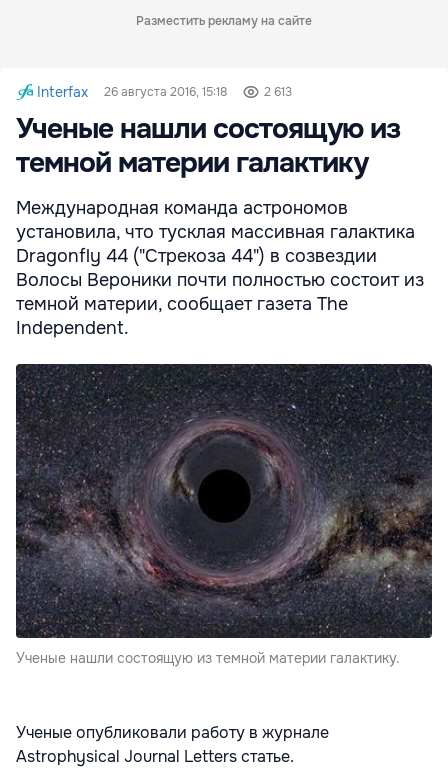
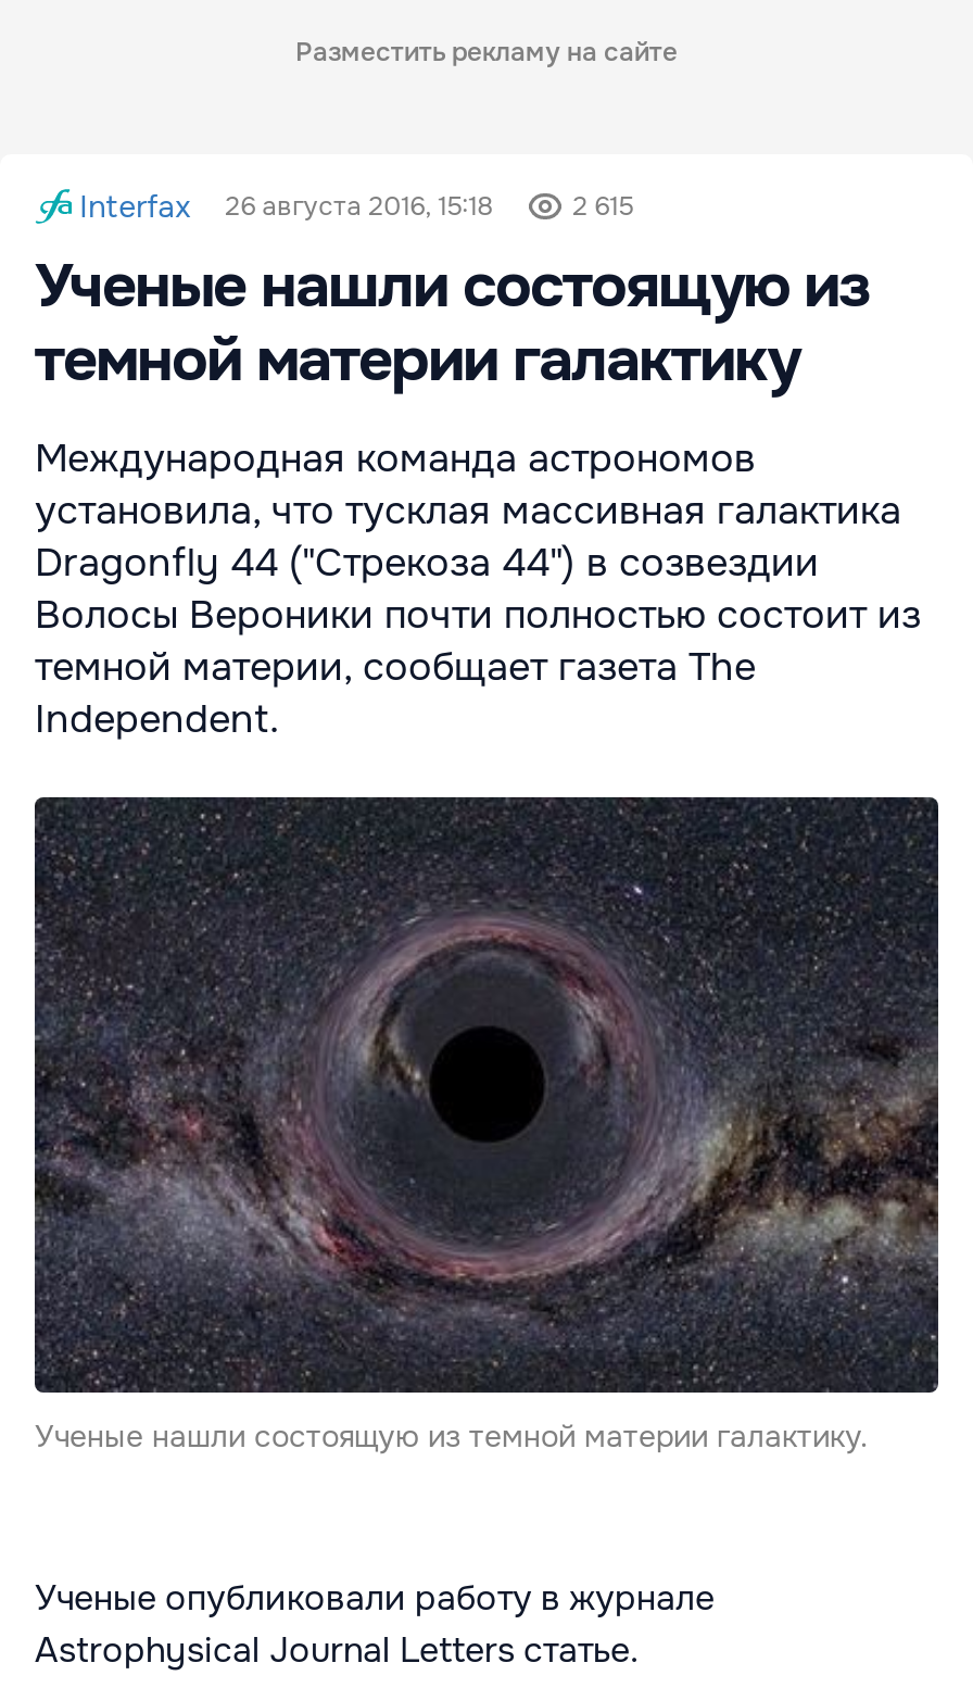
- 2 613
+ 2 615
